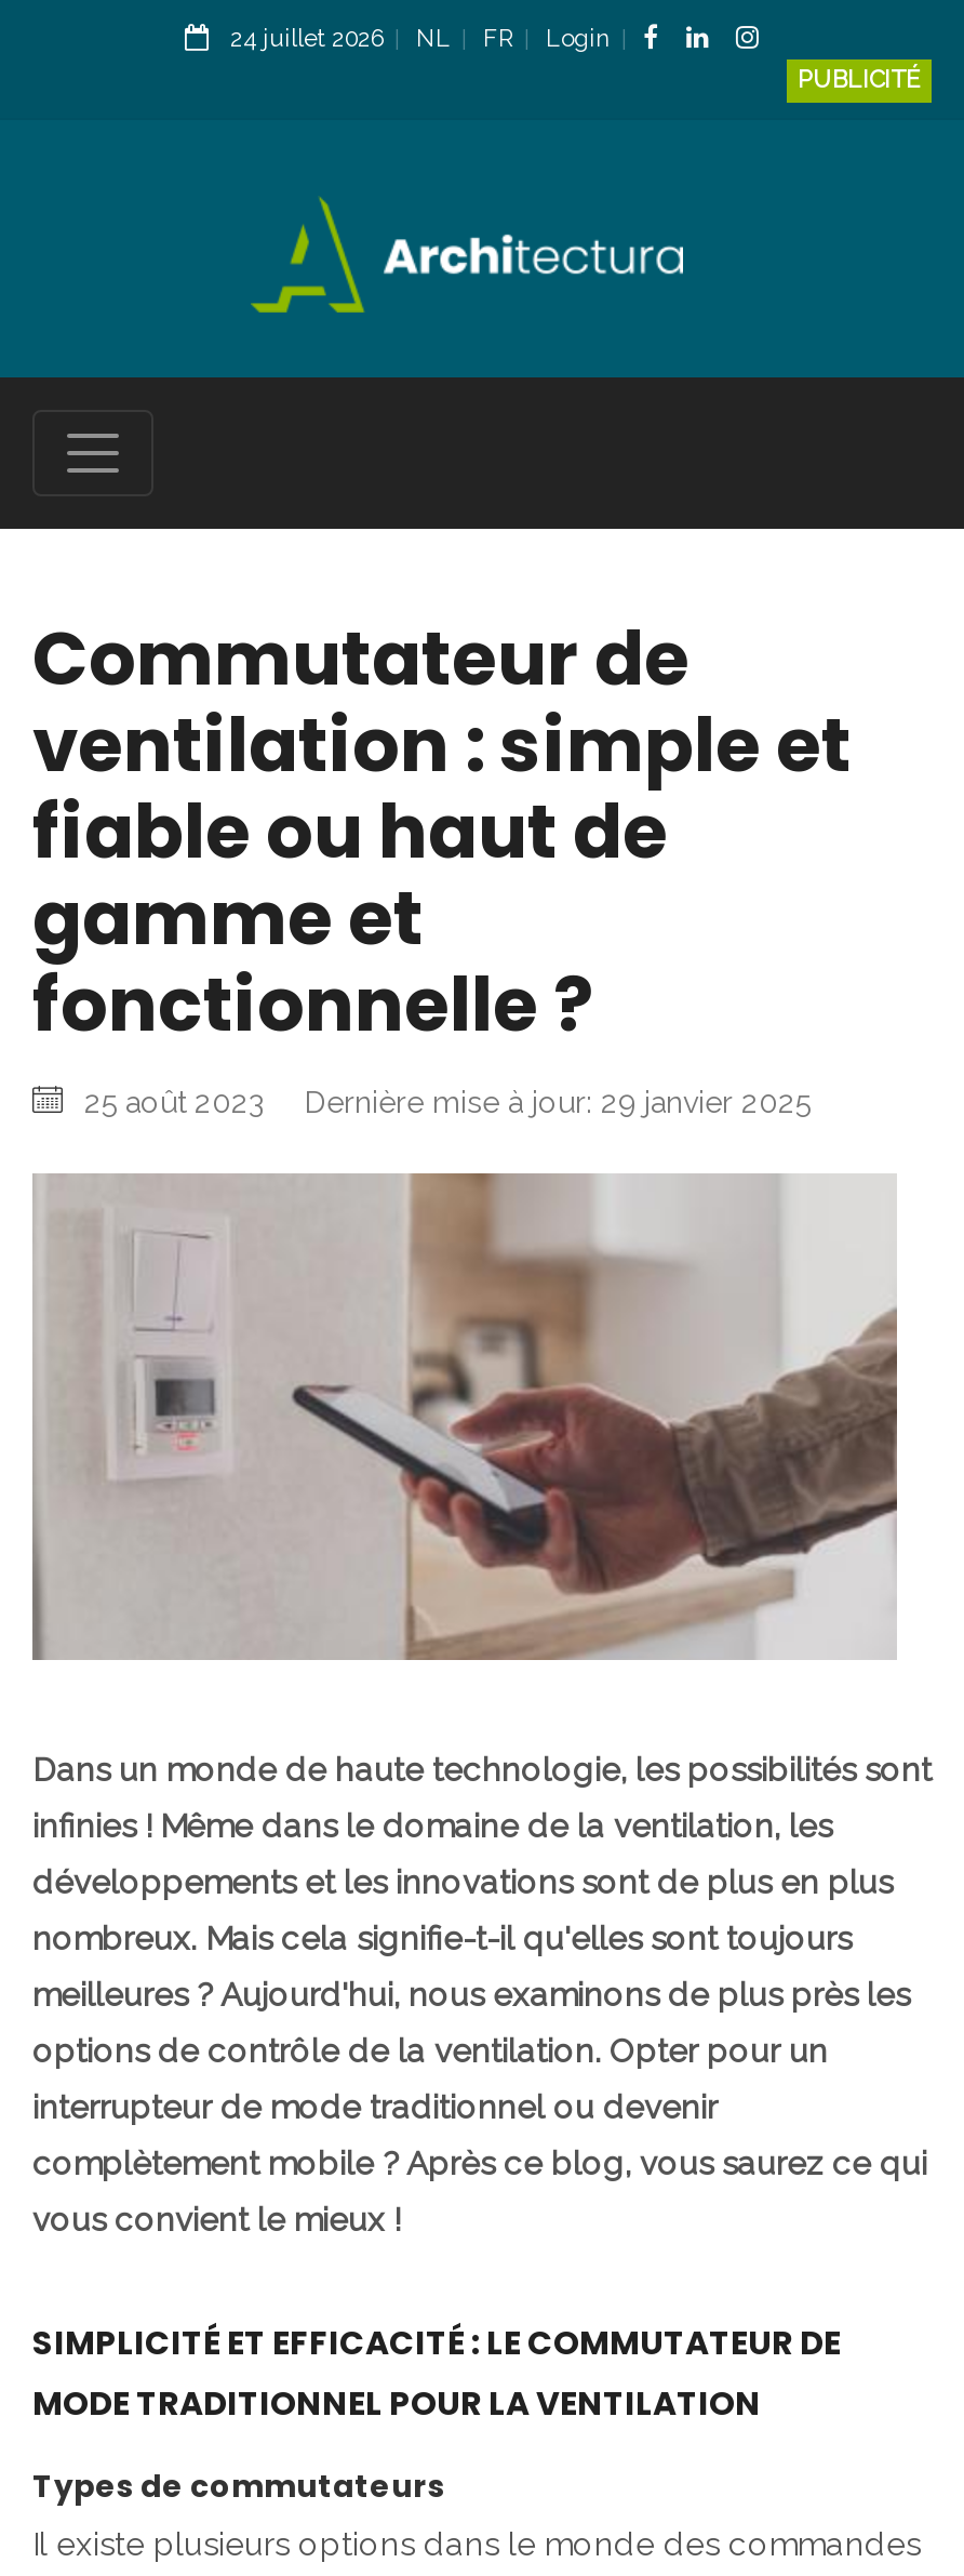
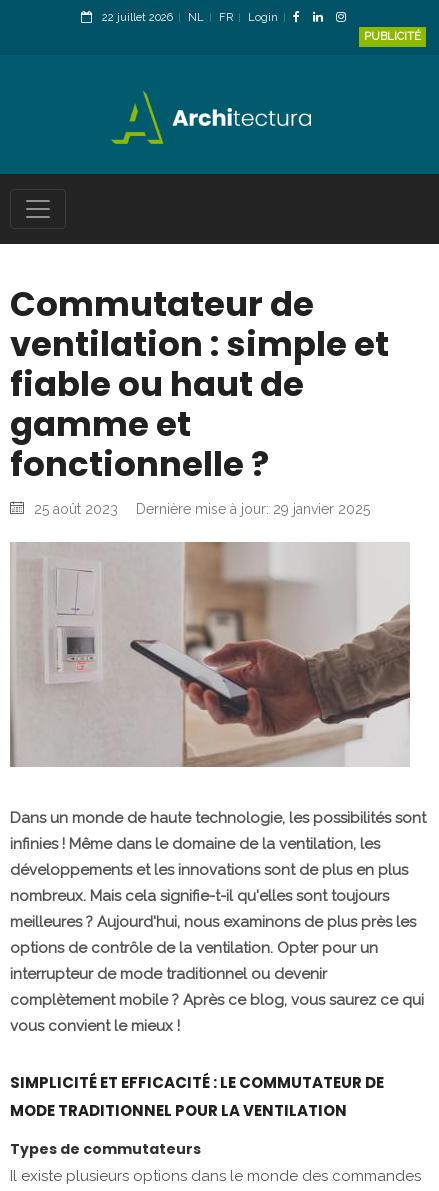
- 24 juillet 2026 NL FR Login
+ 22 juillet 2026 NL FR Login
